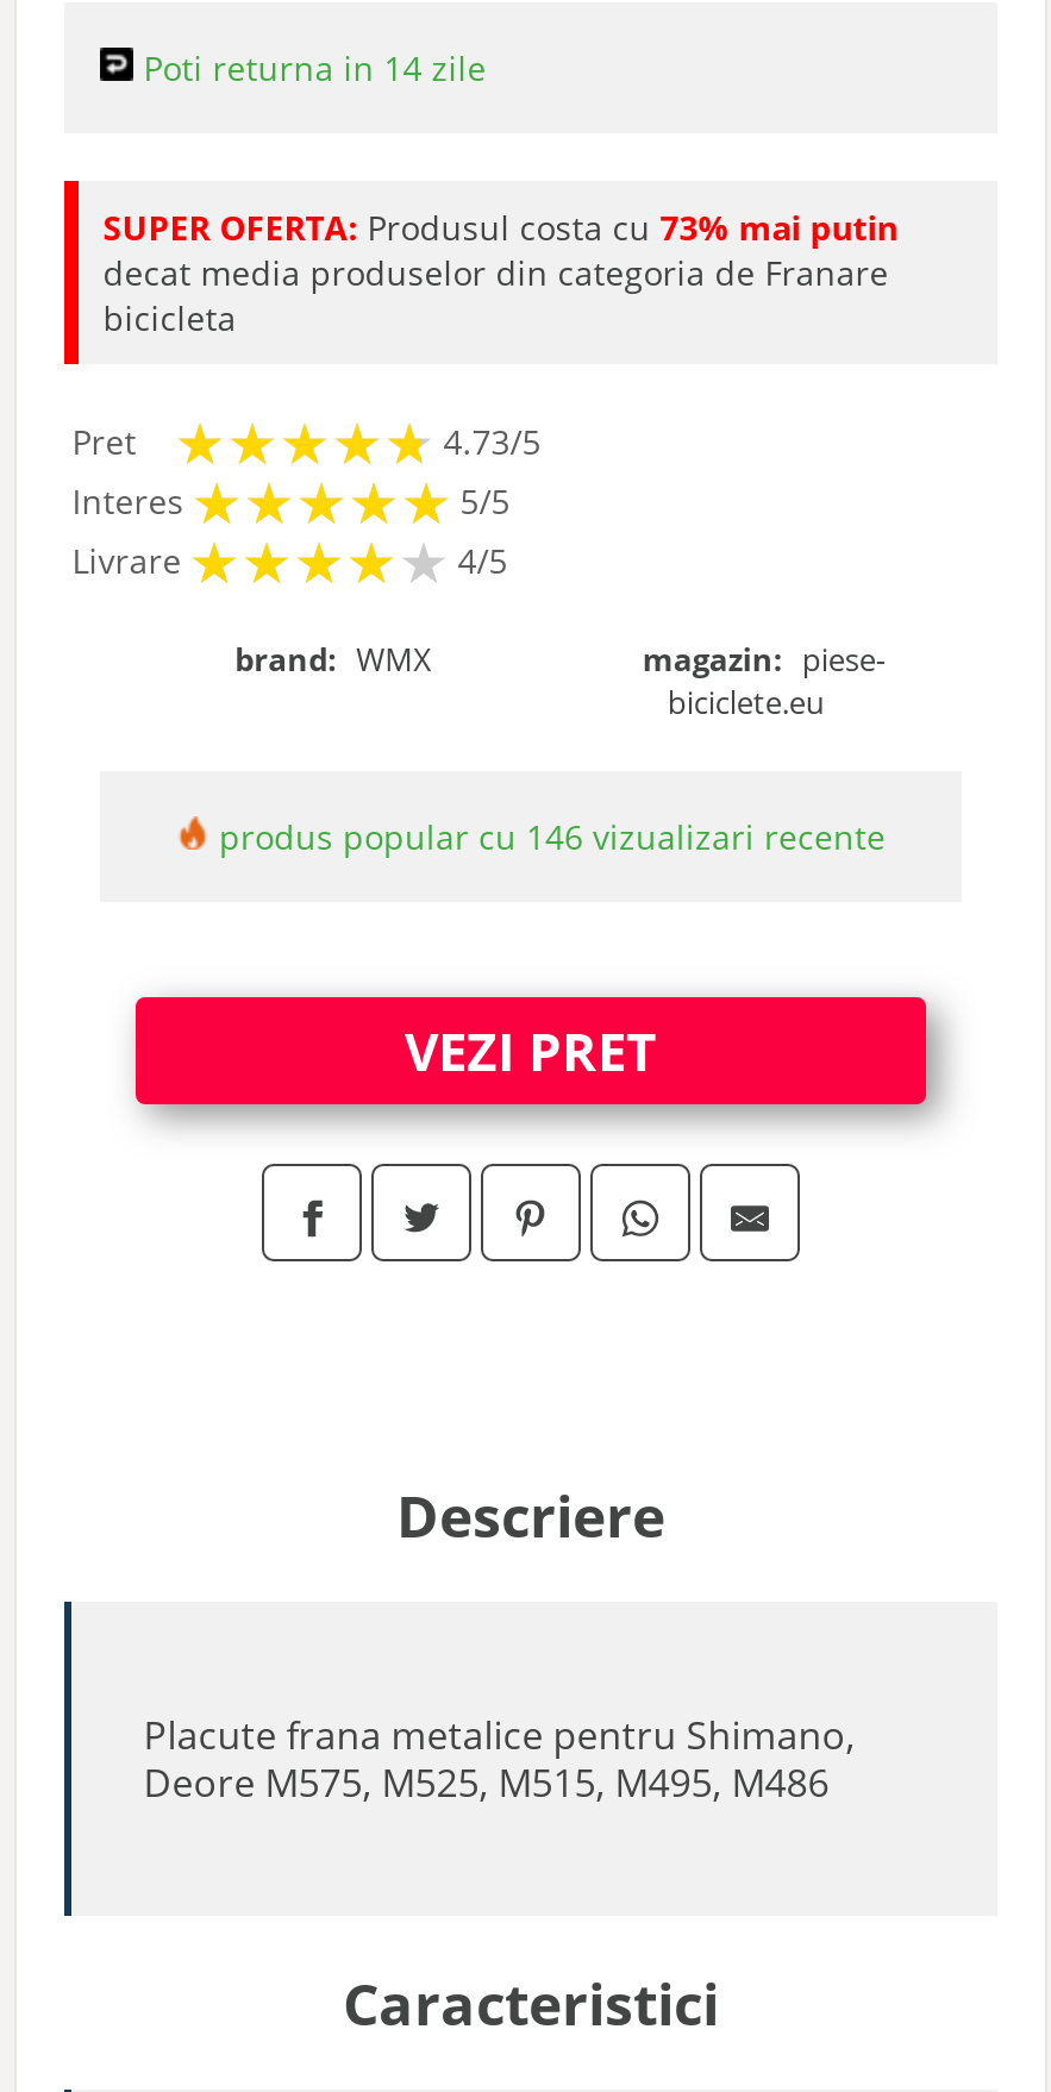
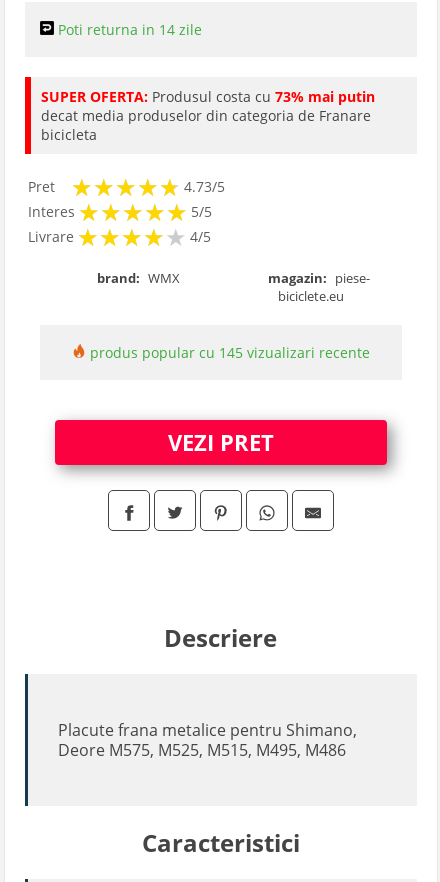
- produs popular cu 146 vizualizari recente
+ produs popular cu 145 vizualizari recente
